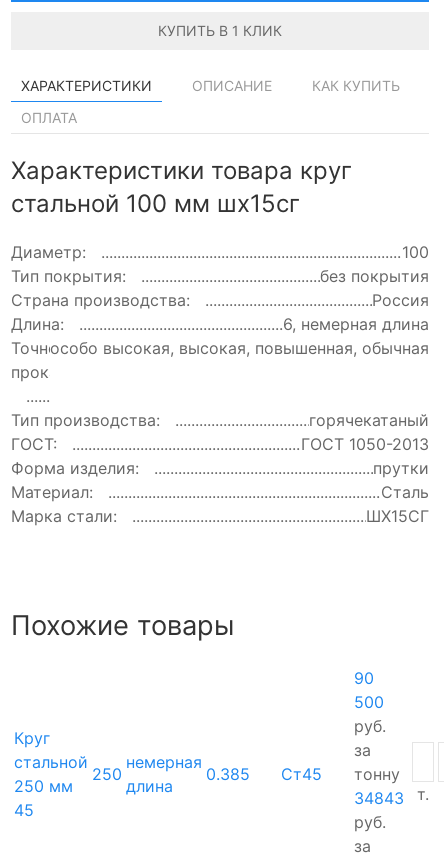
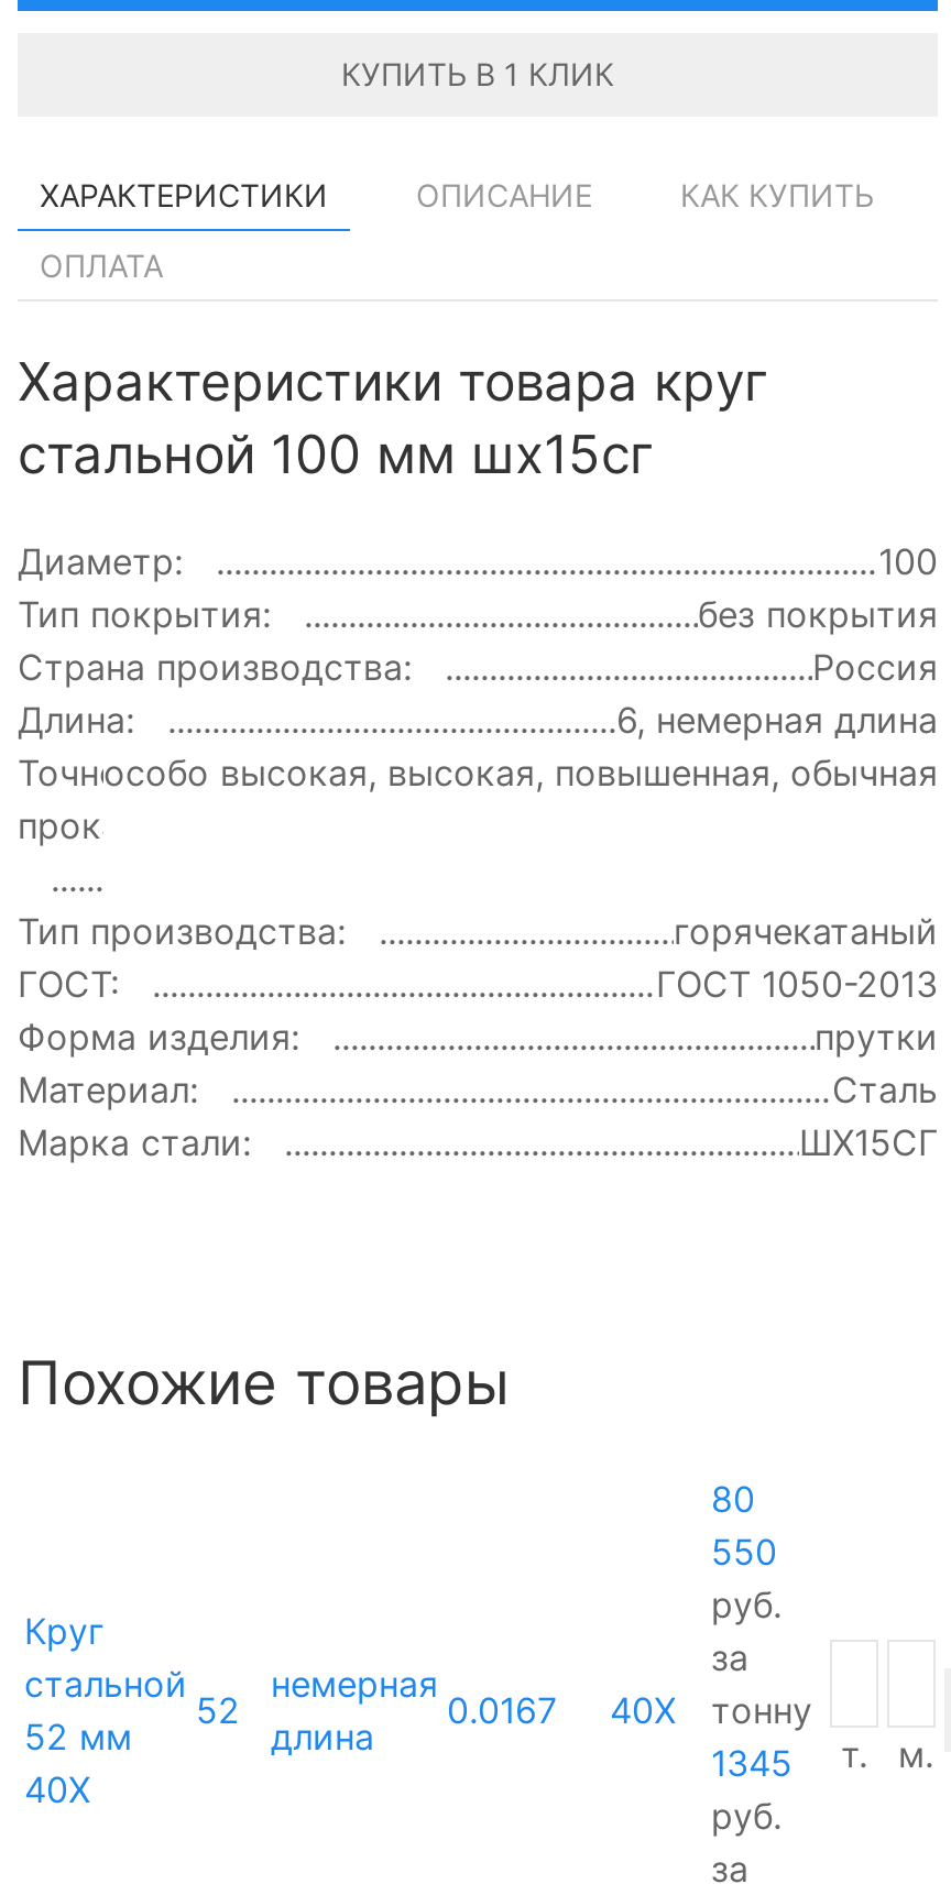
- 90
- 500
+ 80
+ 550

- 250
+ 52

- 0.385
- Ст45
+ 0.0167
+ 40Х

- 250 мм
- 45
+ 52 мм
+ 40Х

- 34843
+ 1345
